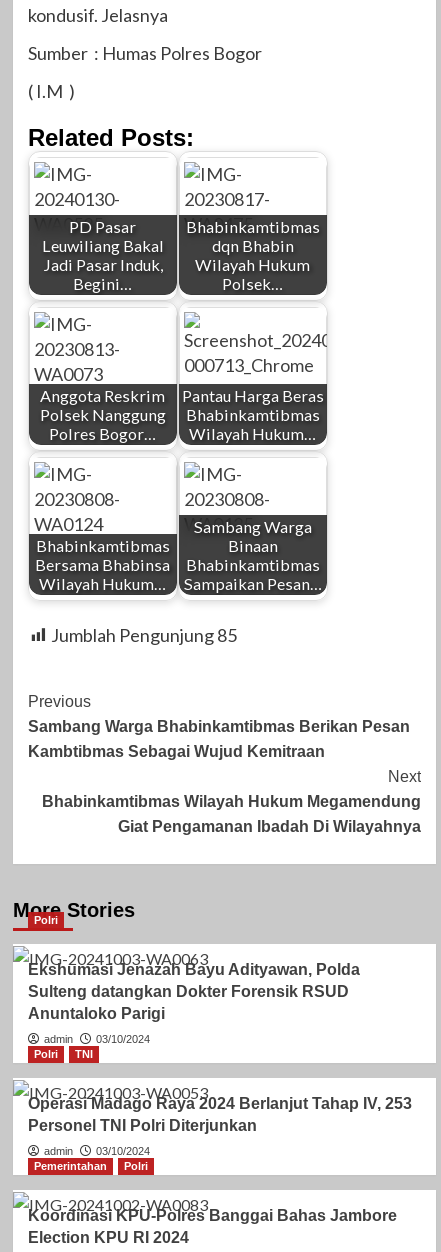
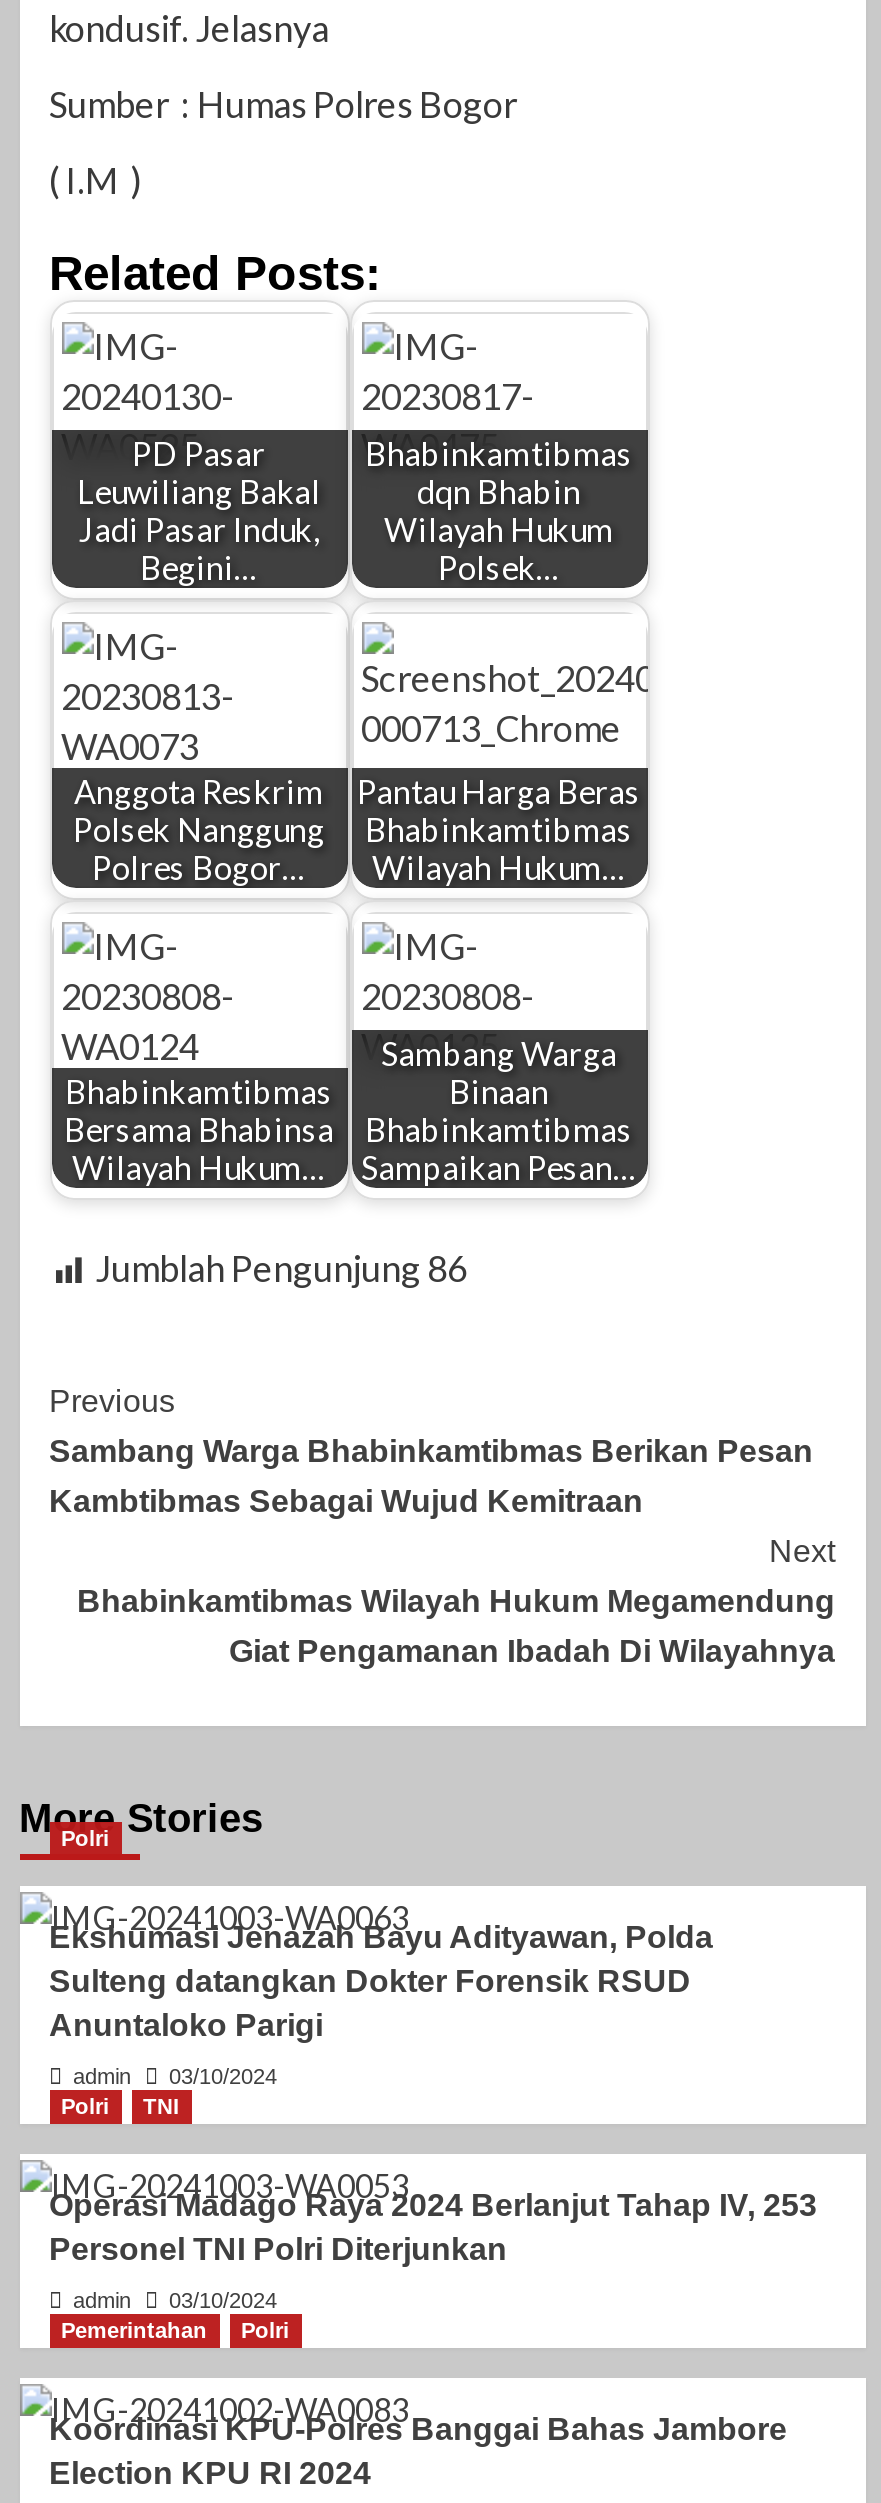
- Jumblah Pengunjung 85
+ Jumblah Pengunjung 86
